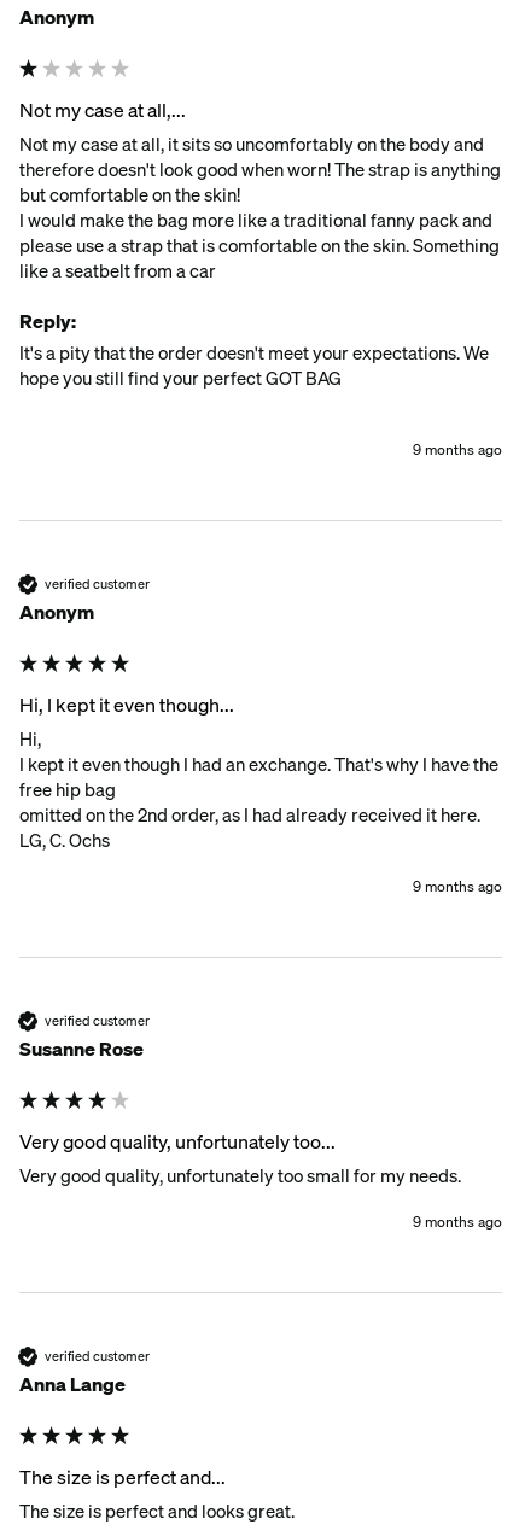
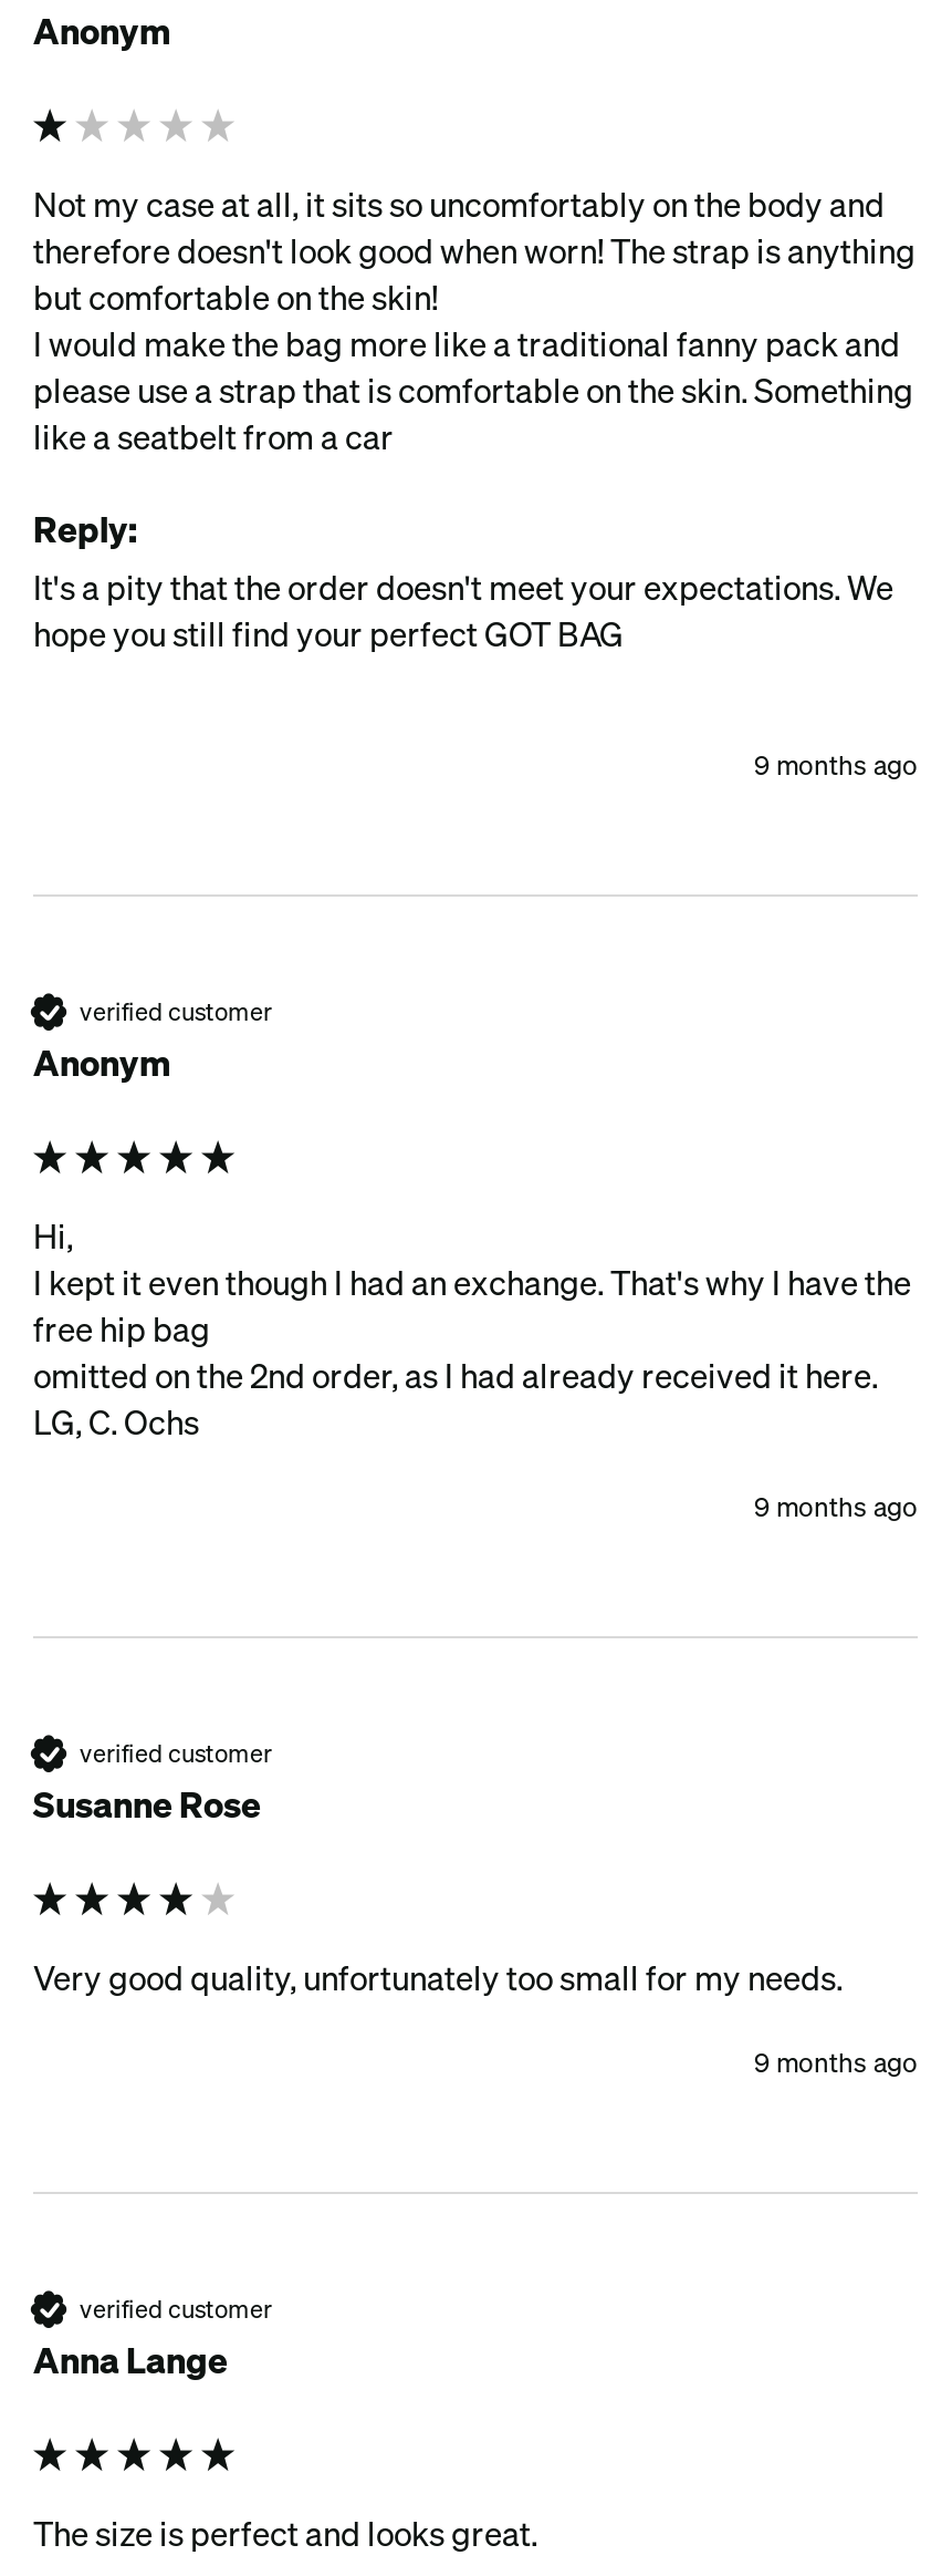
- Not my case at all,...

- Hi, I kept it even though...

- Very good quality, unfortunately too...

- The size is perfect and...
